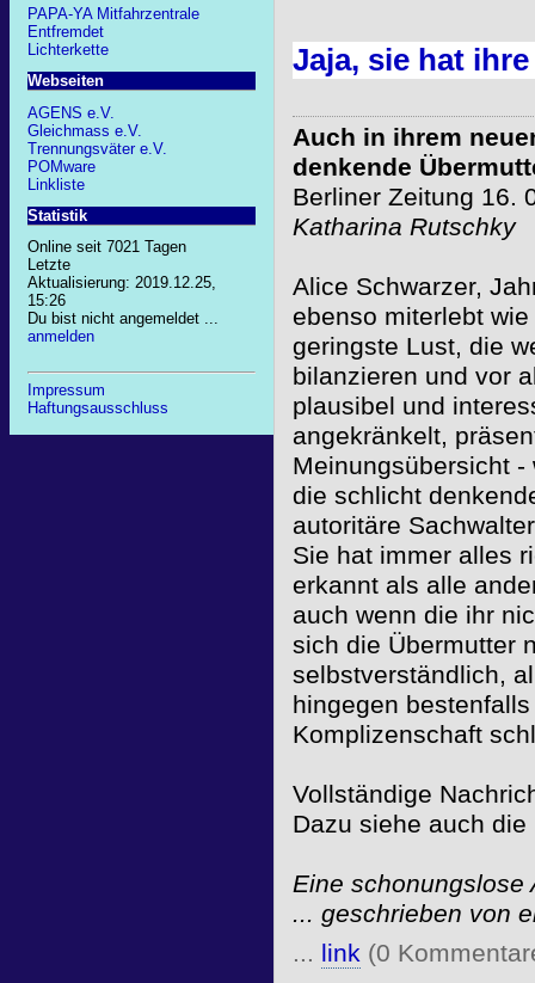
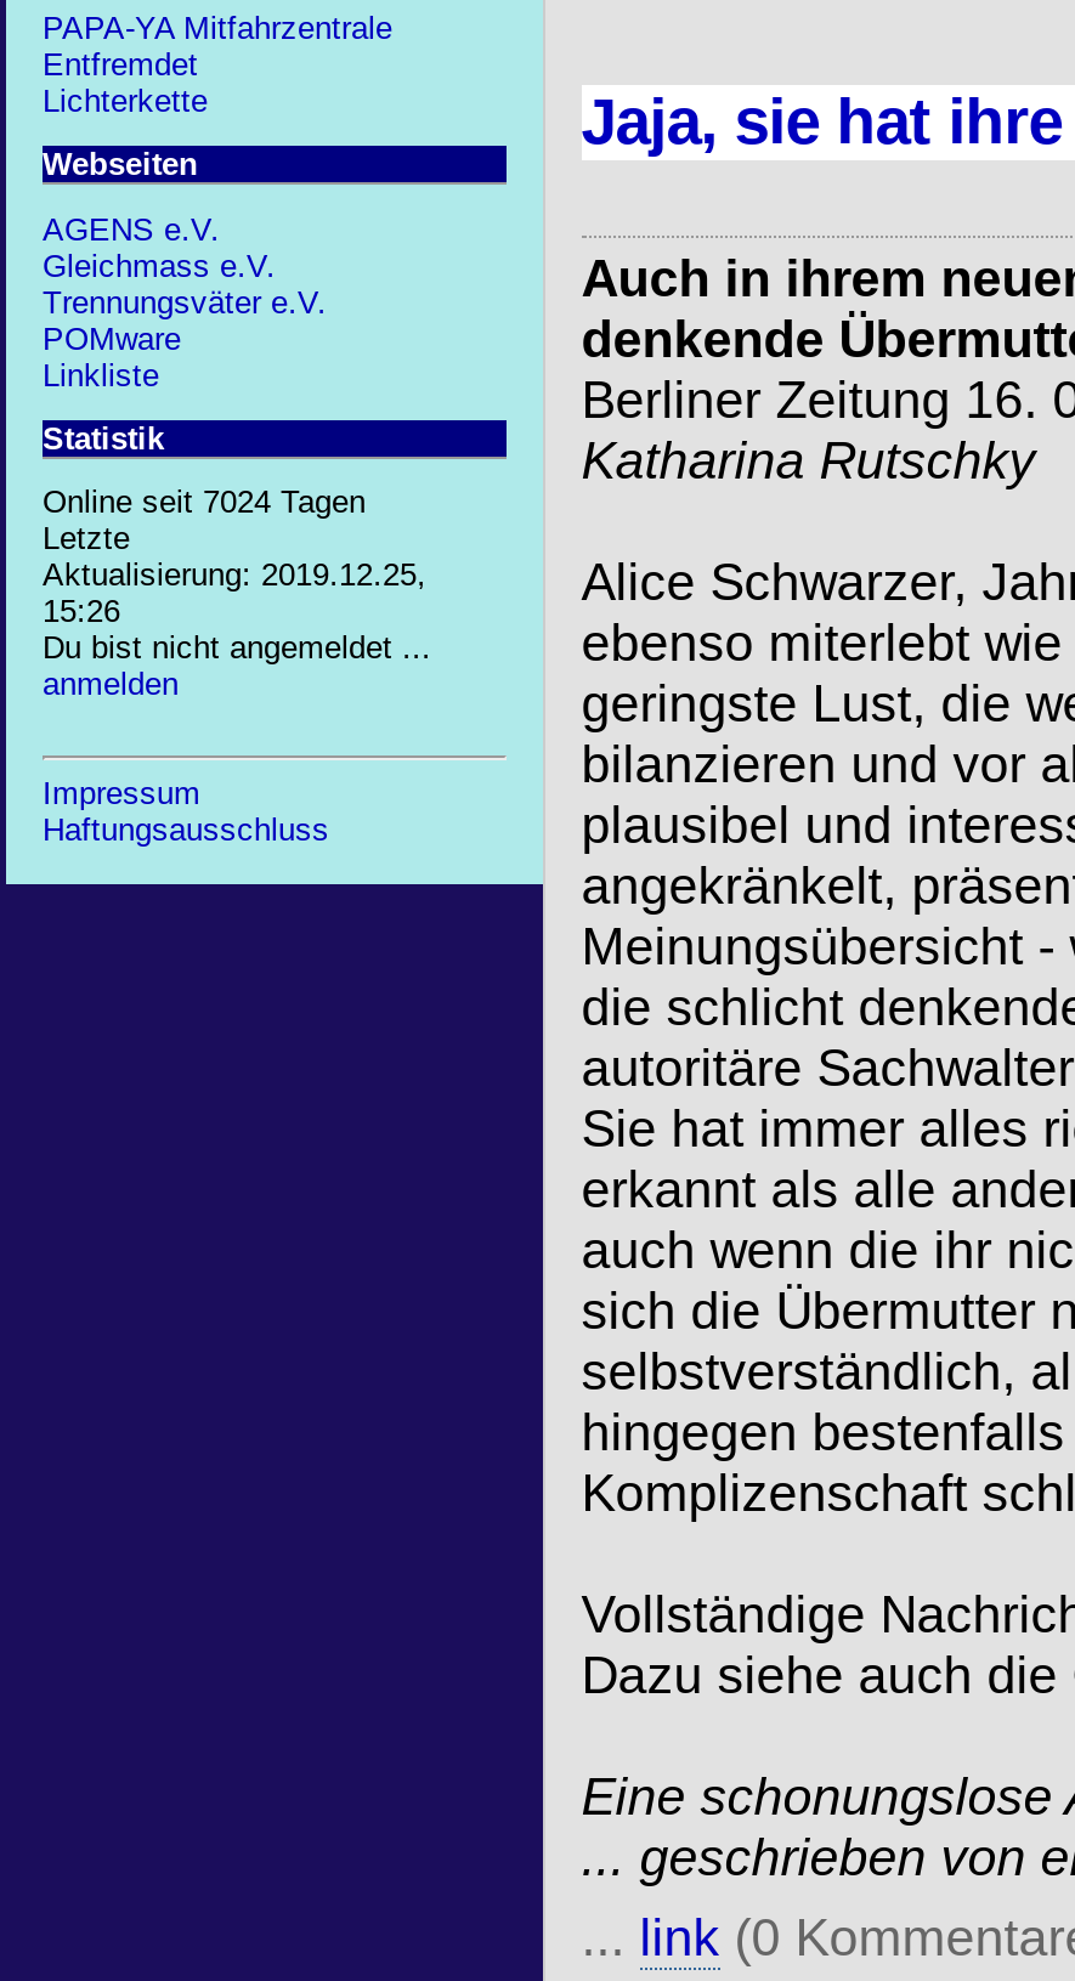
- Online seit 7021 Tagen
+ Online seit 7024 Tagen
